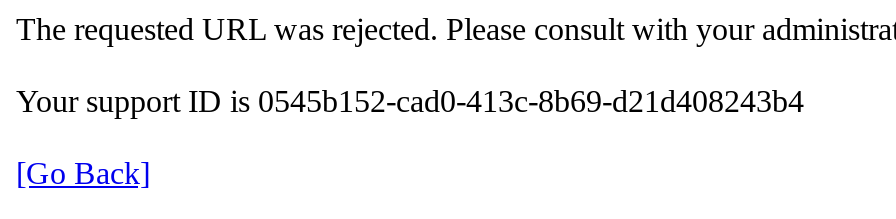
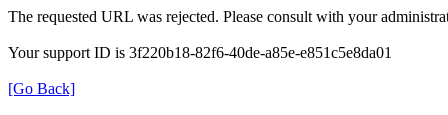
- Your support ID is 0545b152-cad0-413c-8b69-d21d408243b4
+ Your support ID is 3f220b18-82f6-40de-a85e-e851c5e8da01
